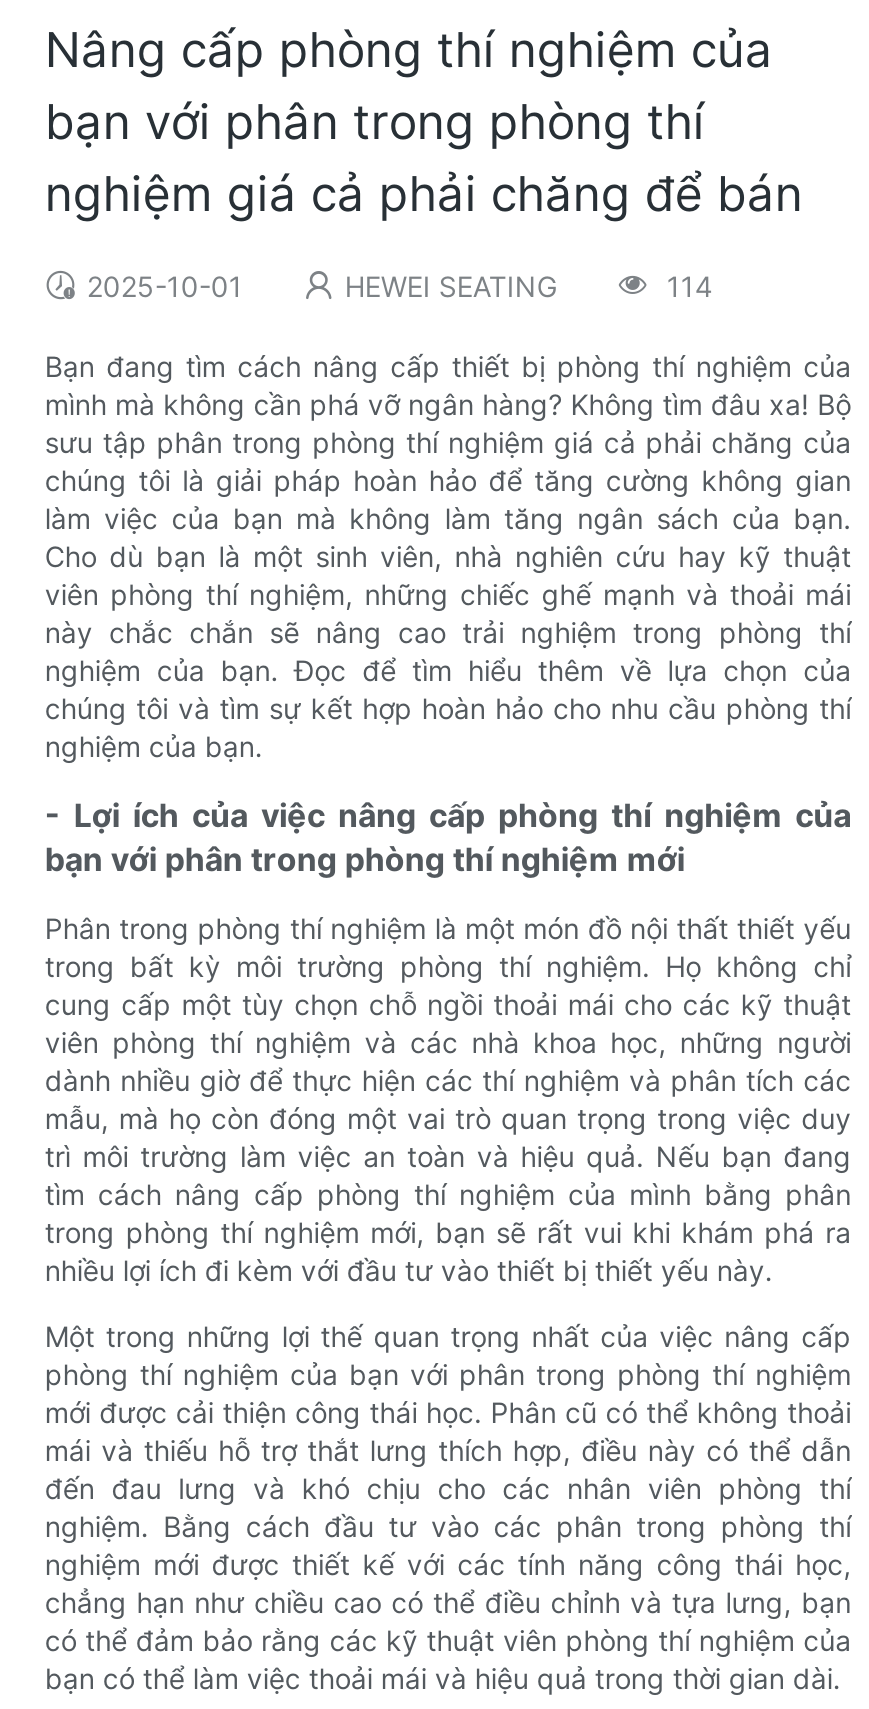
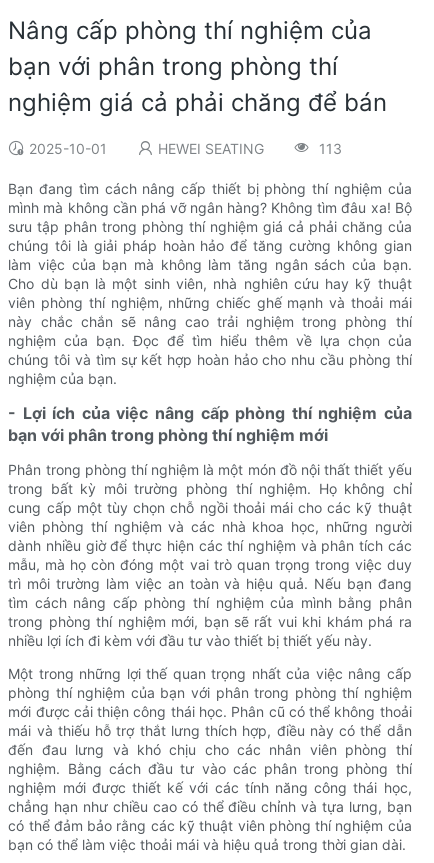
- 114
+ 113
